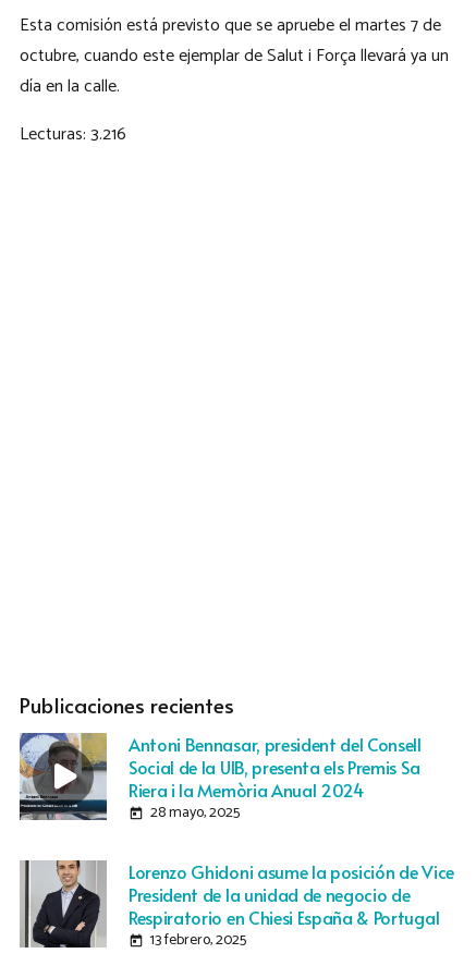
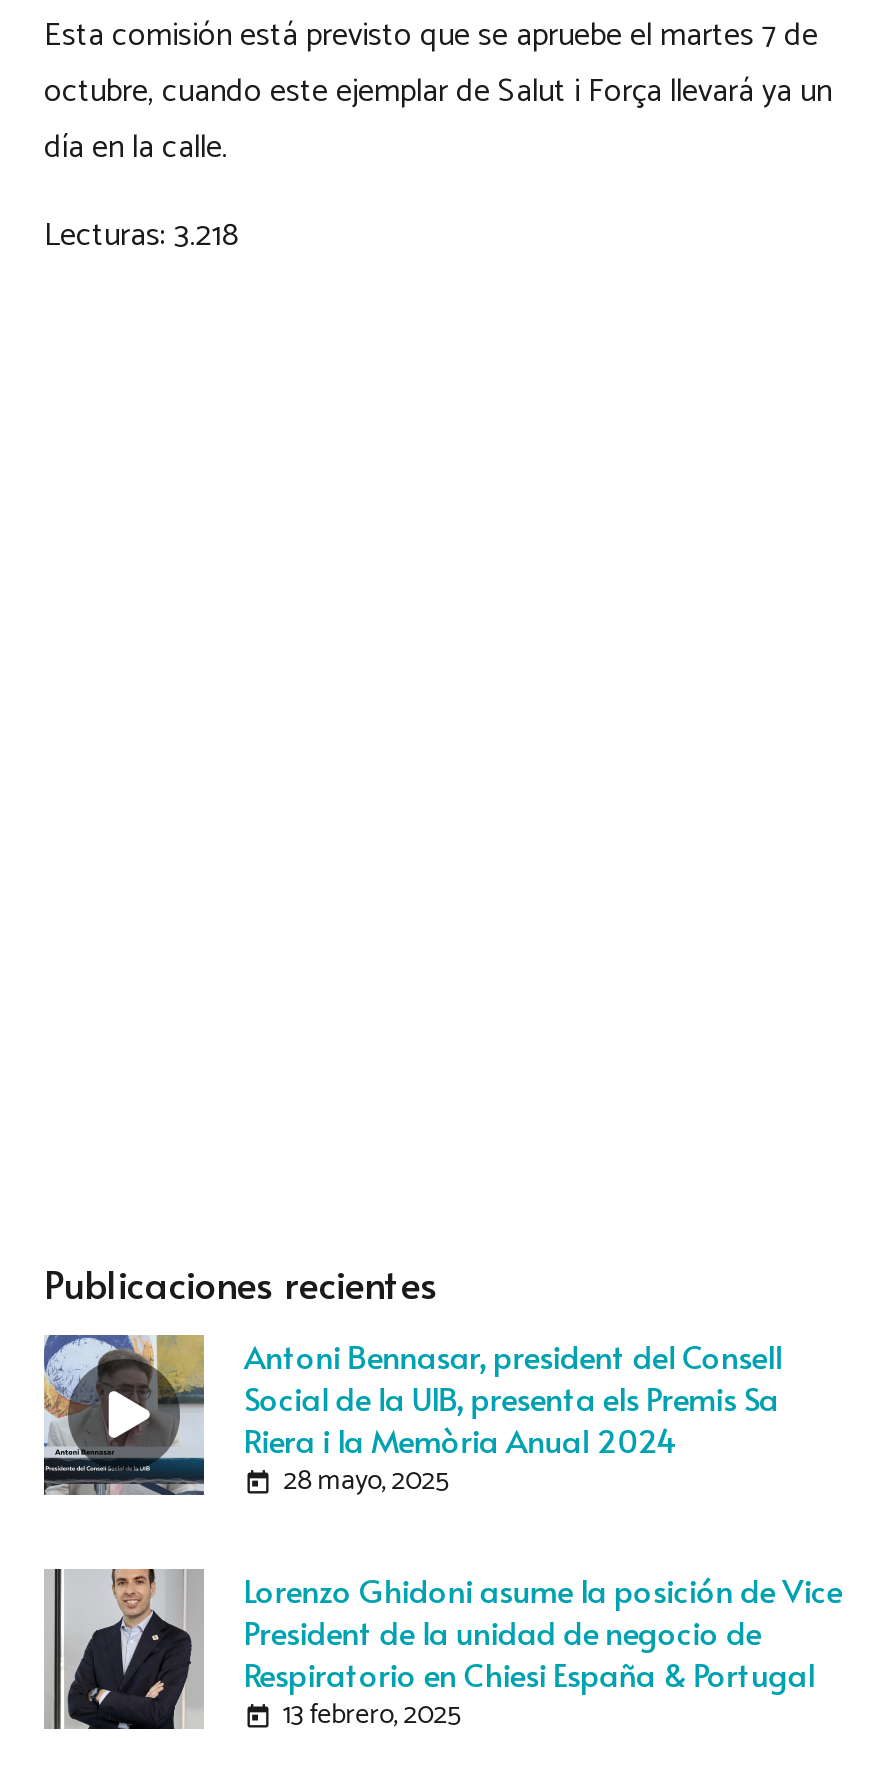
- Lecturas: 3.216
+ Lecturas: 3.218
